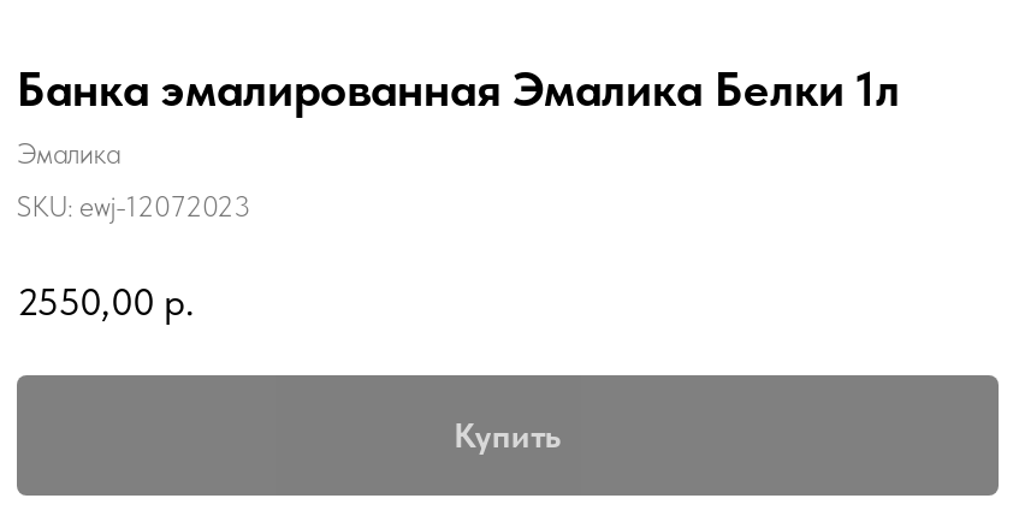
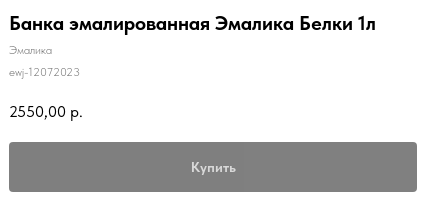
- SKU: ewj-12072023
+ ewj-12072023
